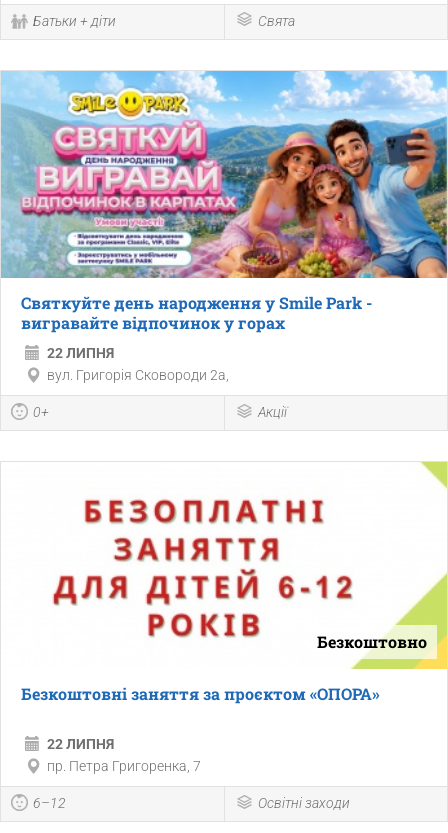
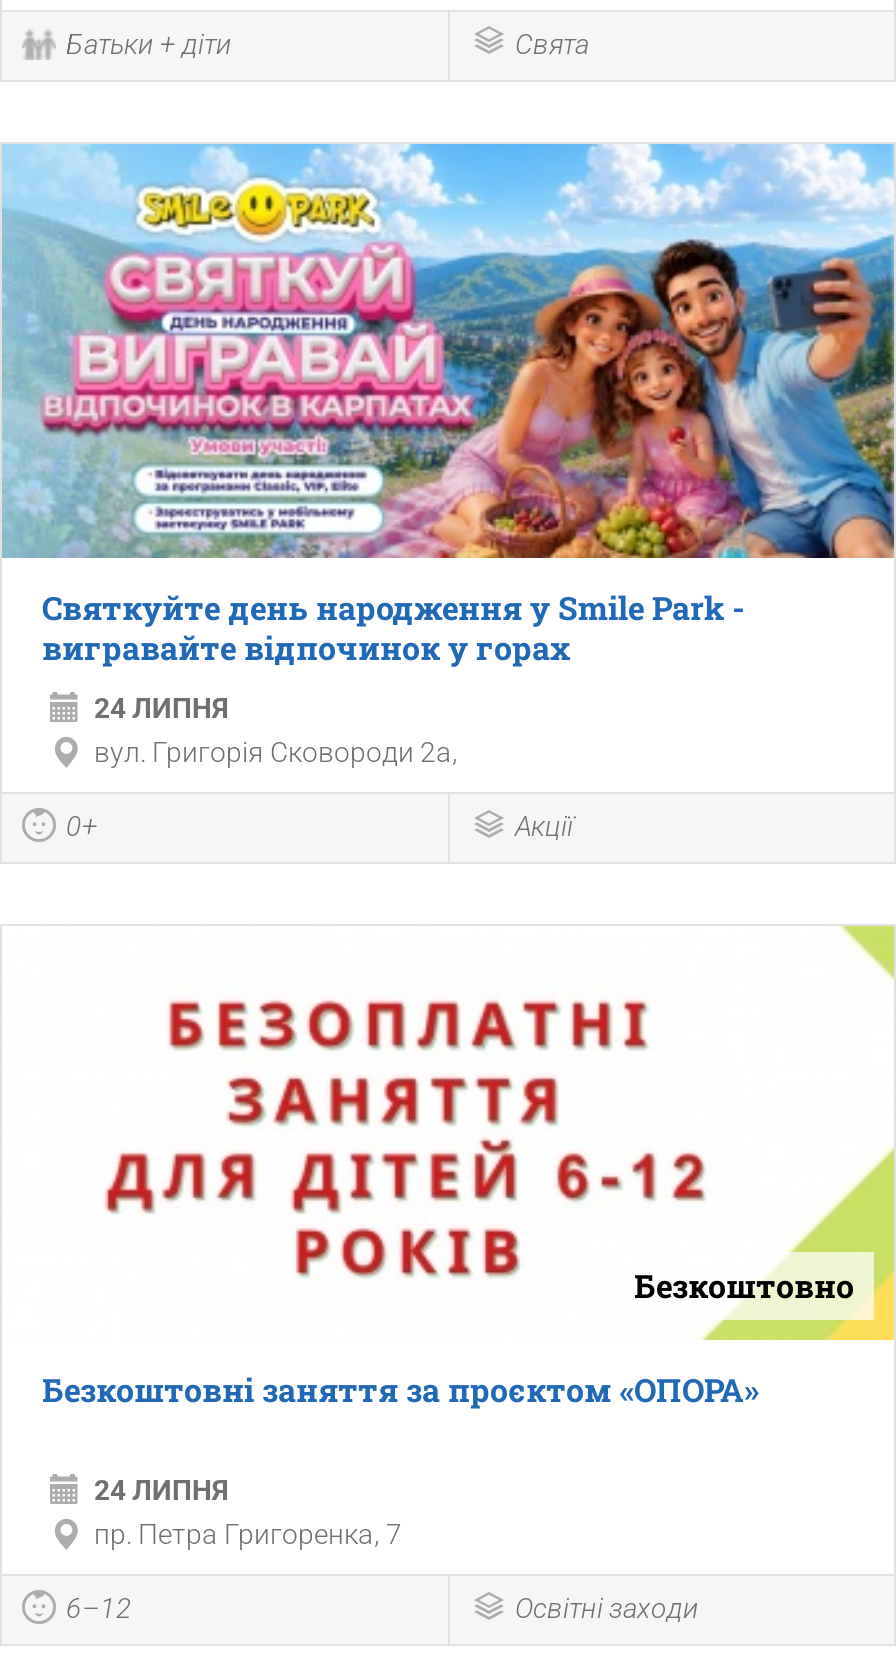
- 22 ЛИПНЯ
+ 24 ЛИПНЯ

- 22 ЛИПНЯ
+ 24 ЛИПНЯ
